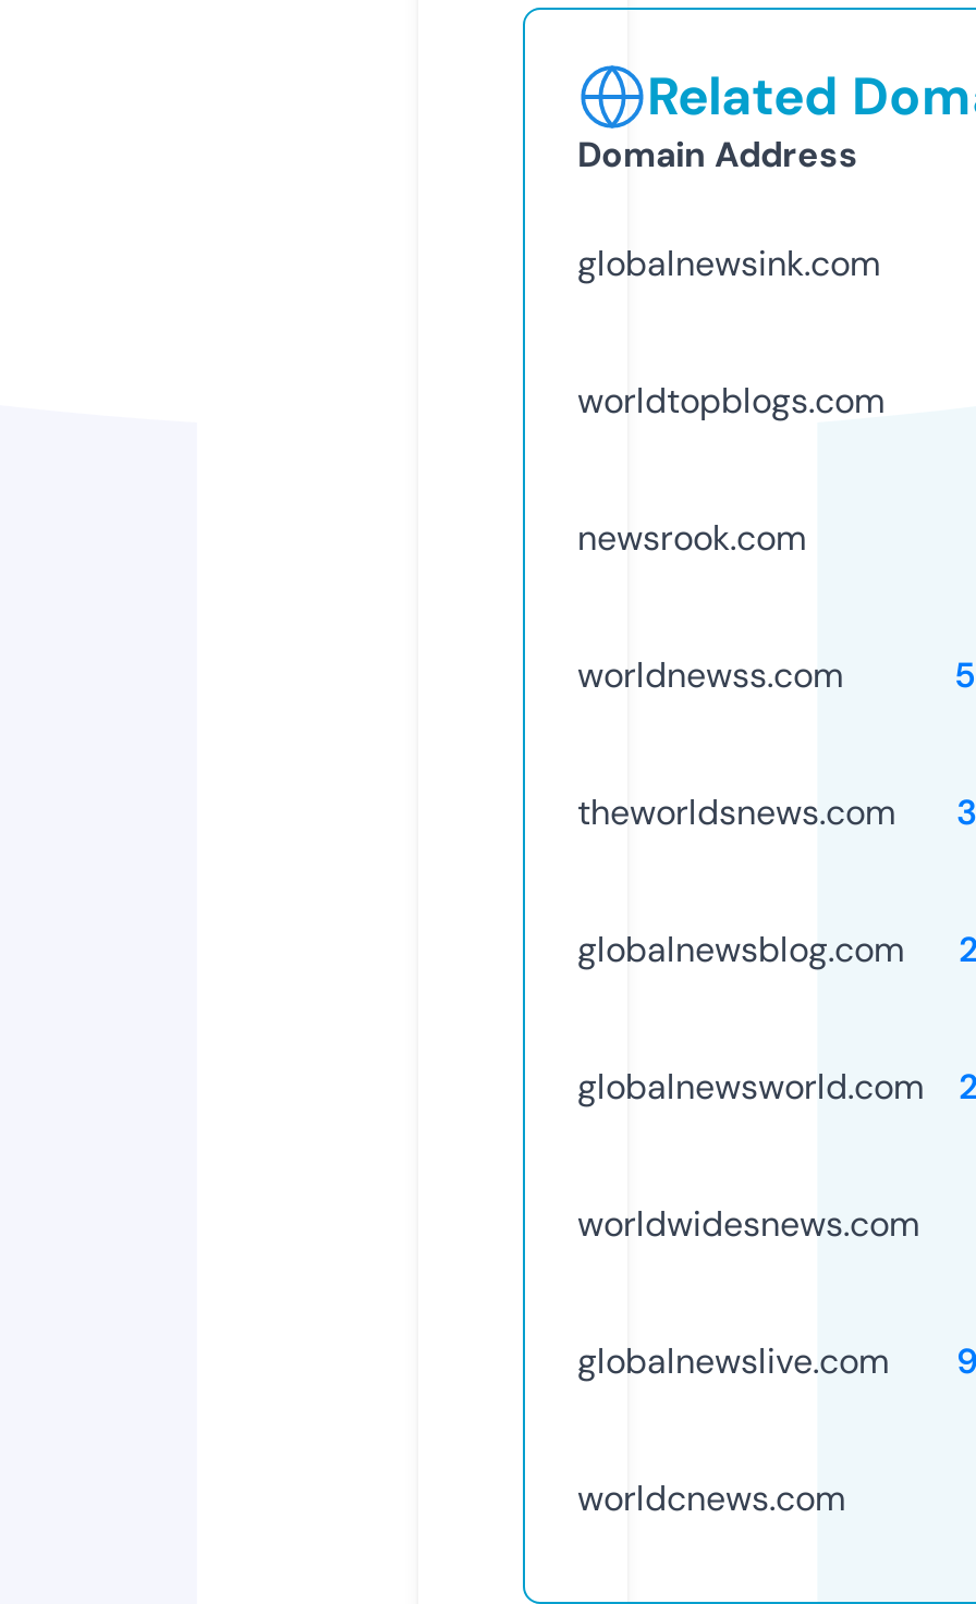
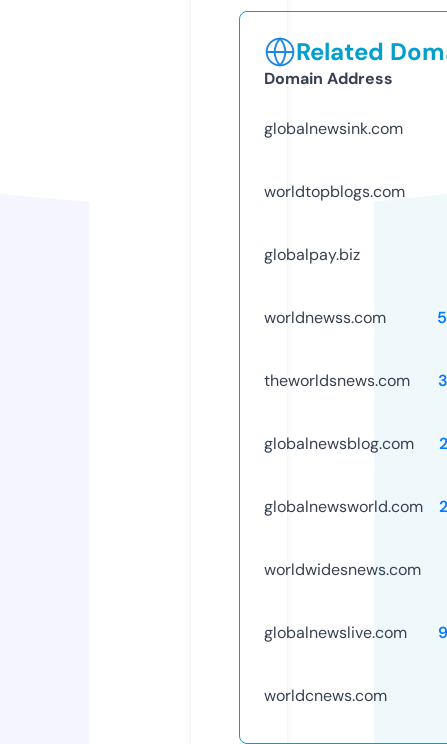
- newsrook.com
+ globalpay.biz
